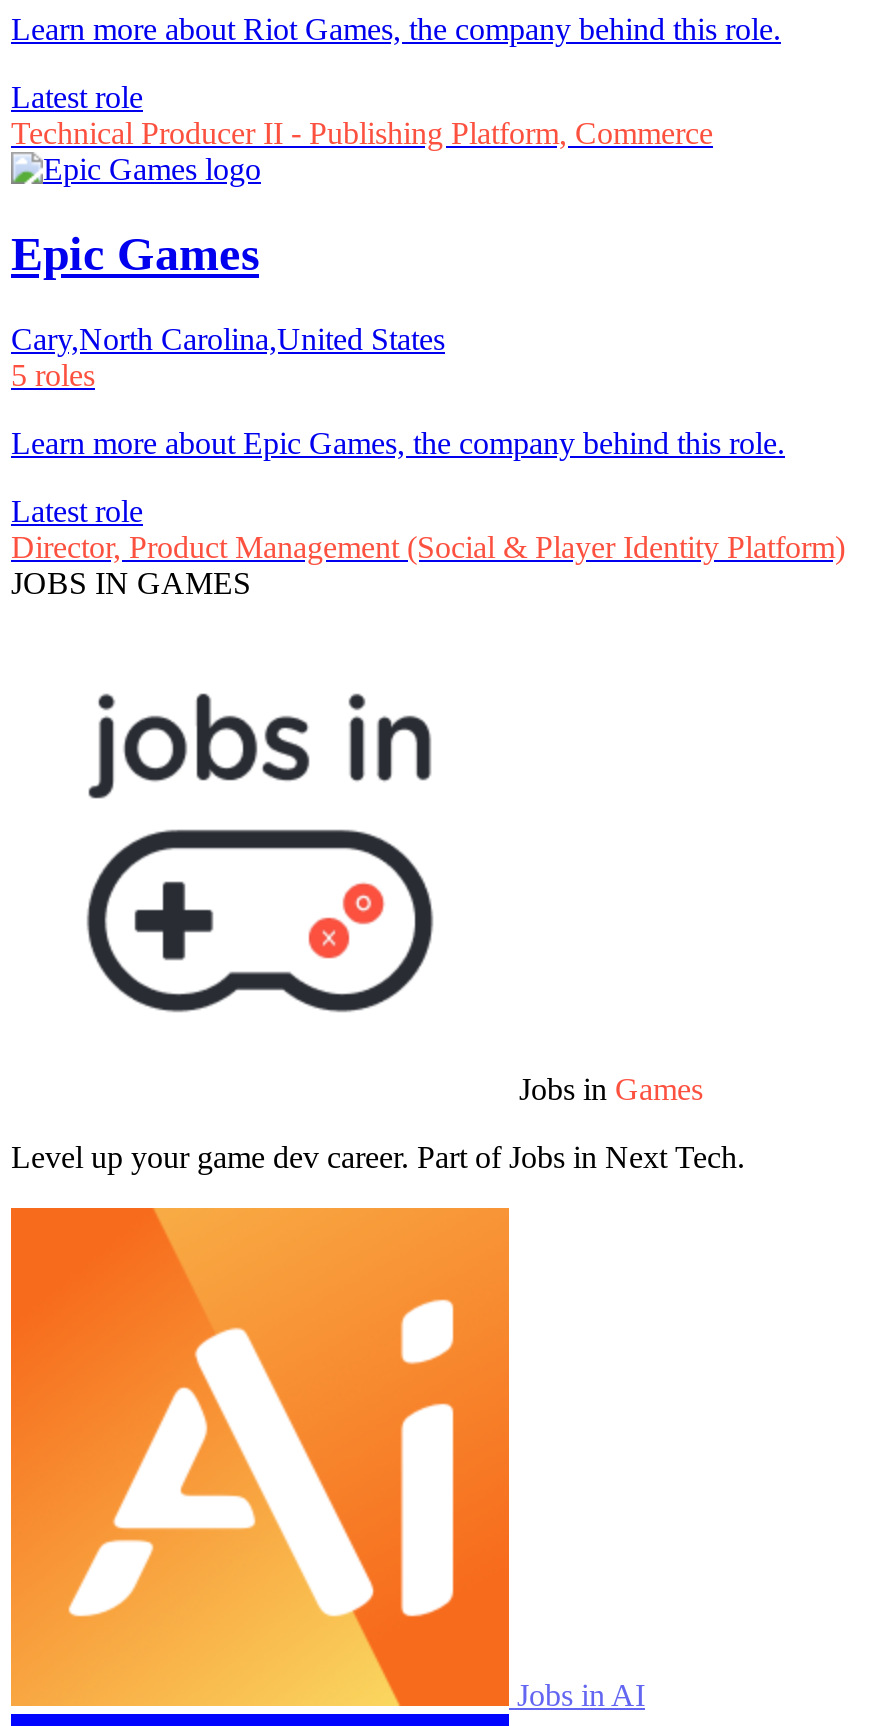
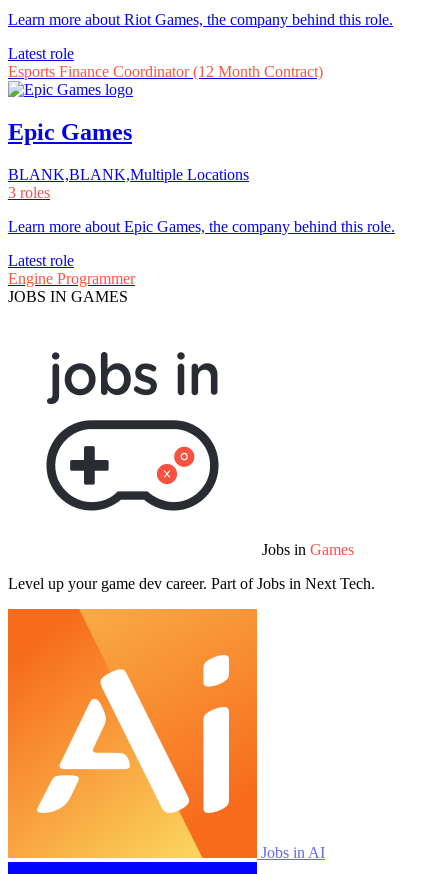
- Technical Producer II - Publishing Platform, Commerce
+ Esports Finance Coordinator (12 Month Contract)

- Cary,North Carolina,United States
- 5 roles
+ BLANK,BLANK,Multiple Locations
+ 3 roles

- Director, Product Management (Social & Player Identity Platform)
+ Engine Programmer
